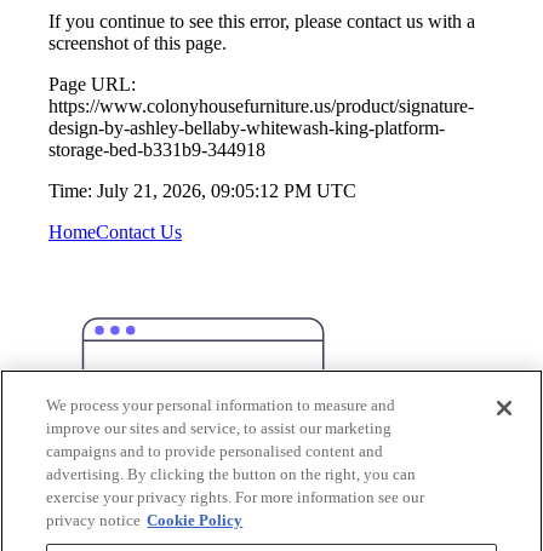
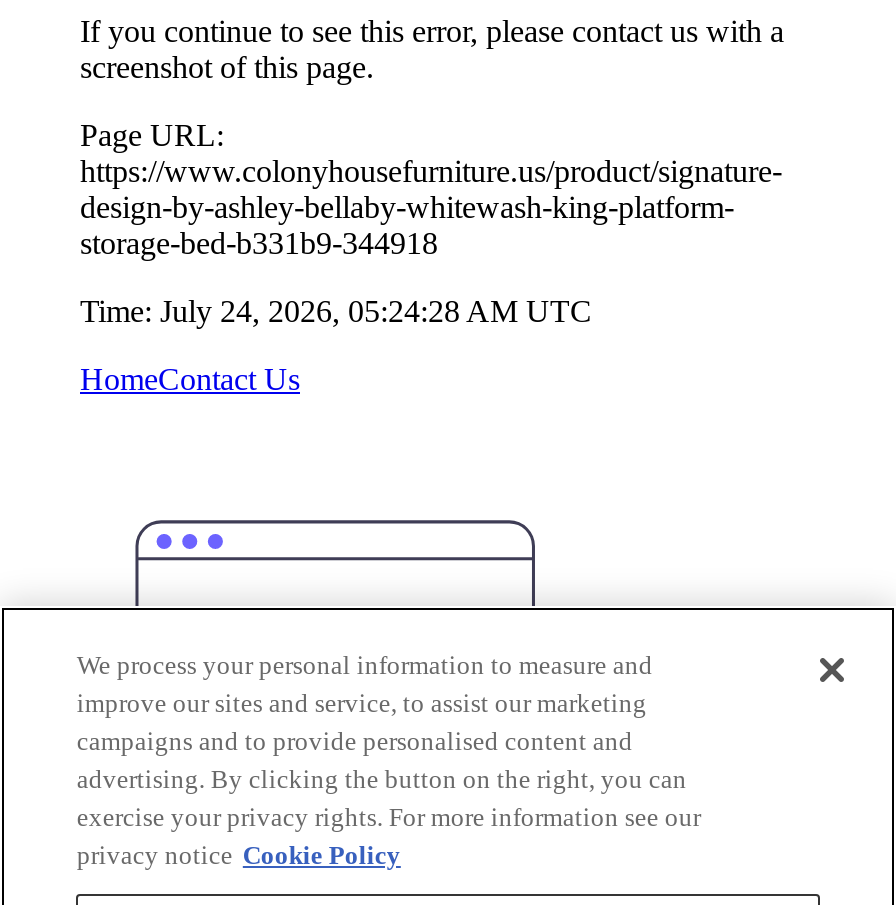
- Time: July 21, 2026, 09:05:12 PM UTC
+ Time: July 24, 2026, 05:24:28 AM UTC
